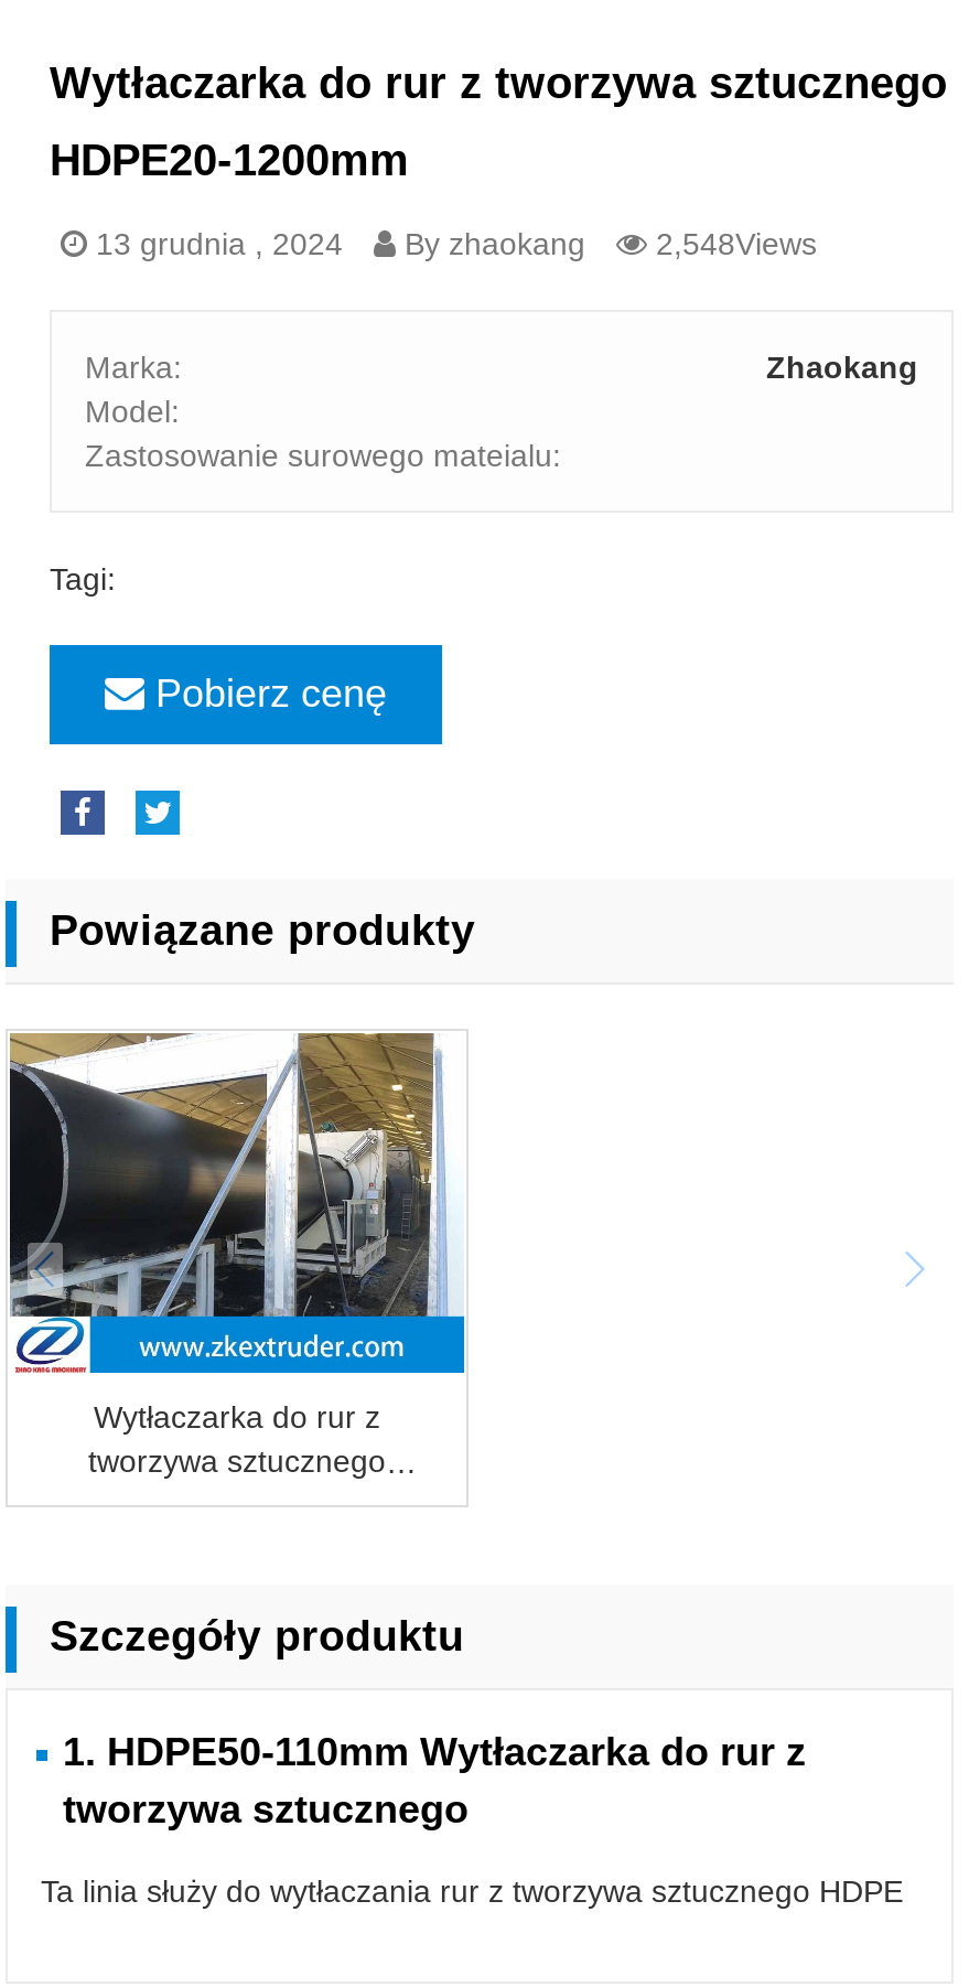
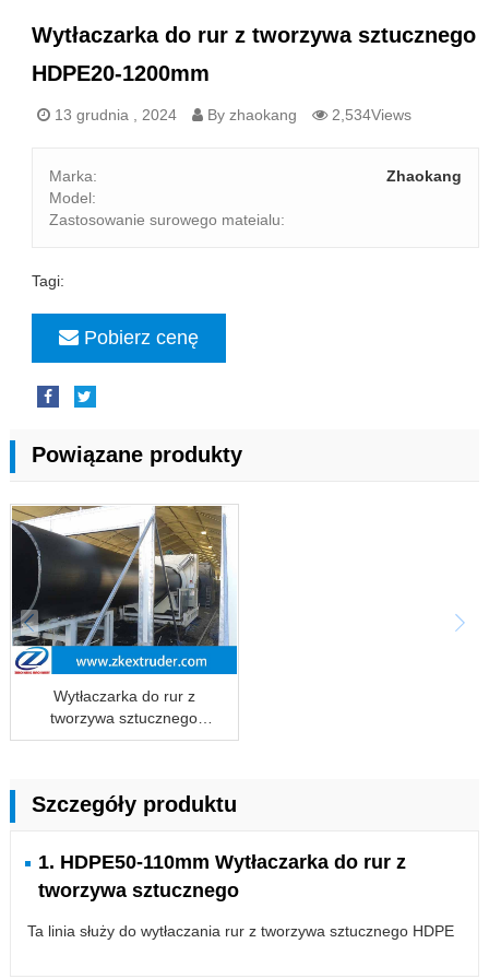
- 13 grudnia , 2024 By zhaokang 2,548Views
+ 13 grudnia , 2024 By zhaokang 2,534Views
